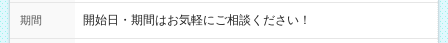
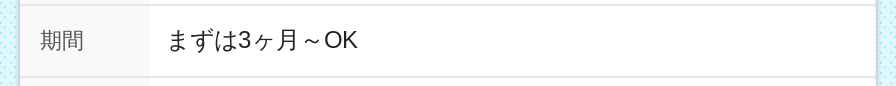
- 開始日・期間はお気軽にご相談ください！
+ まずは3ヶ月～OK
